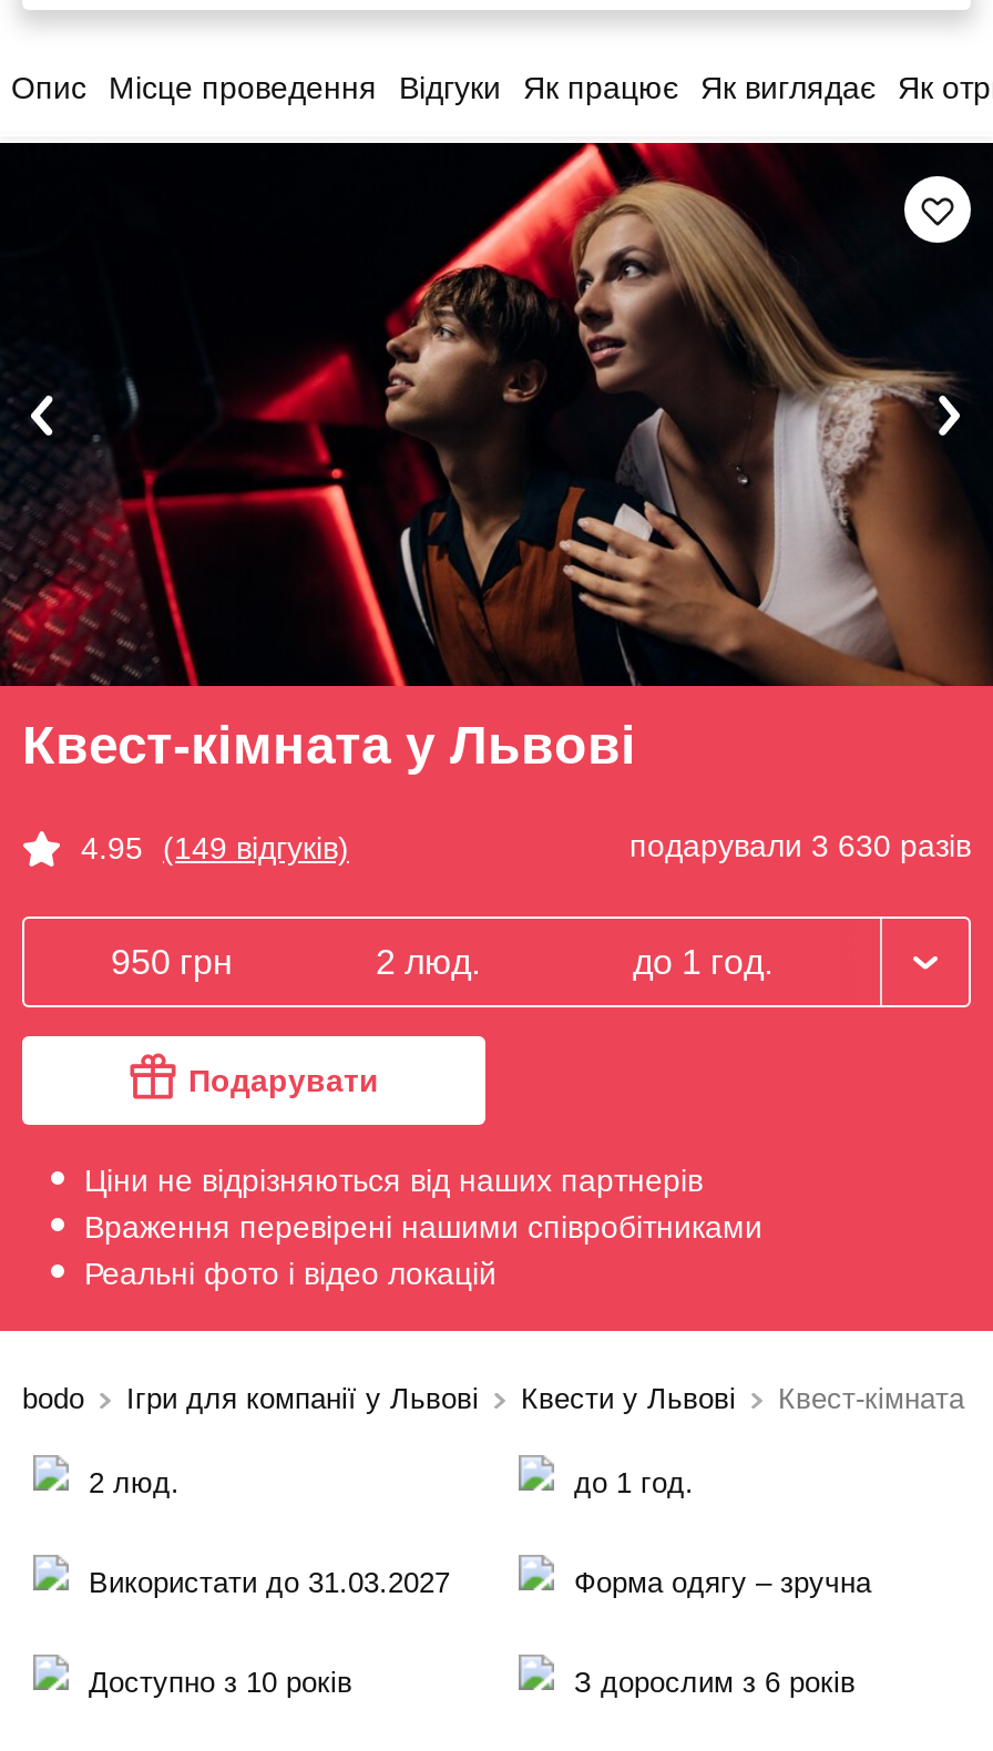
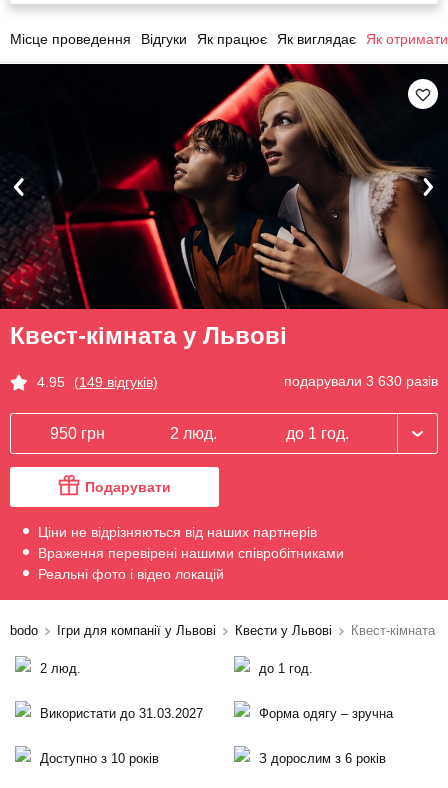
- Опис
